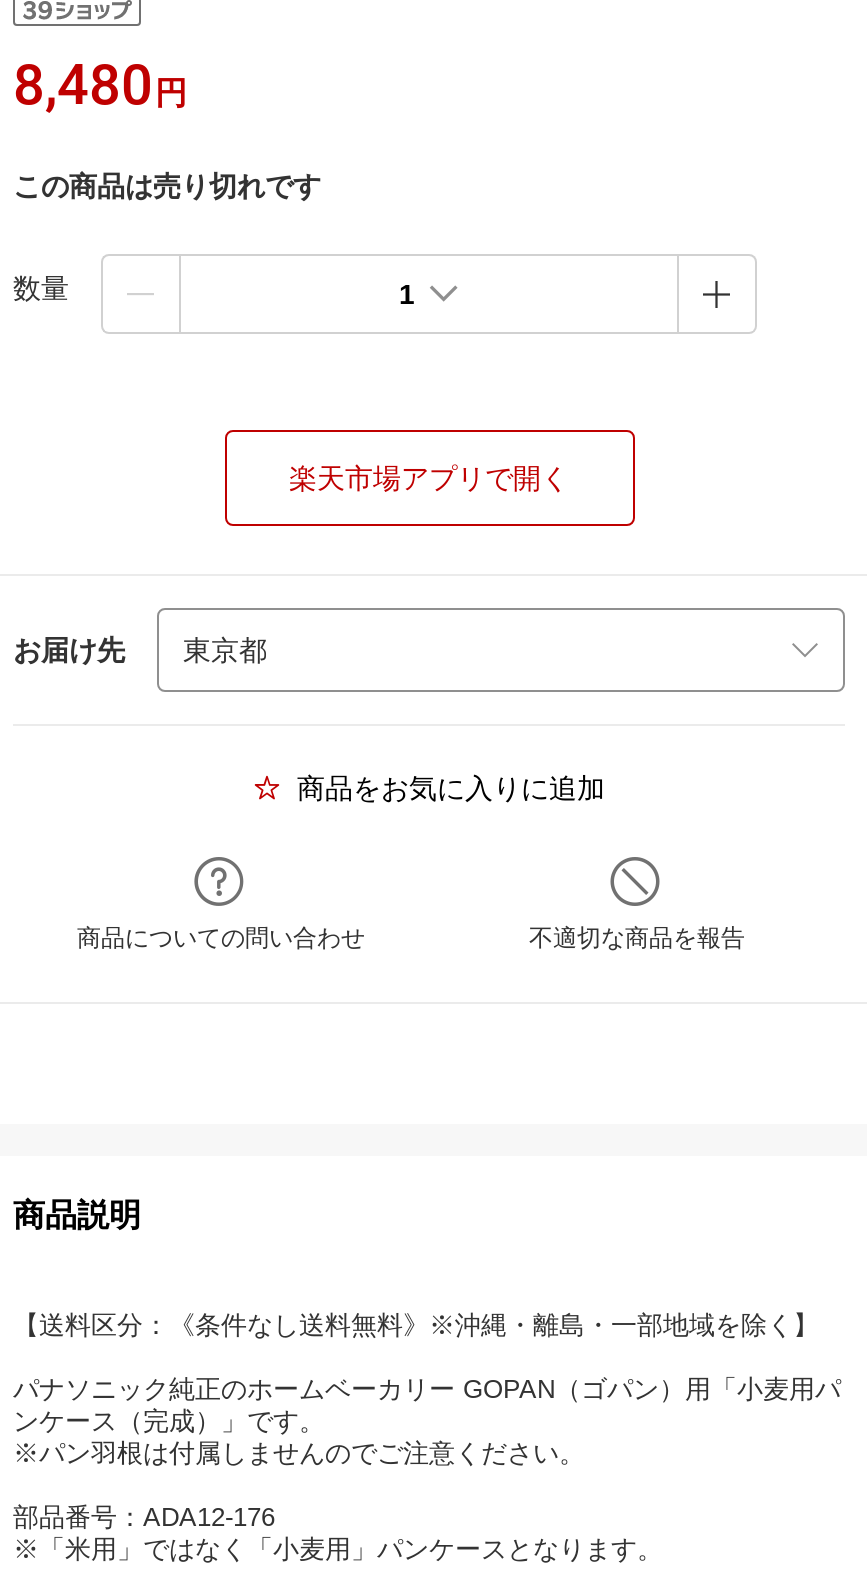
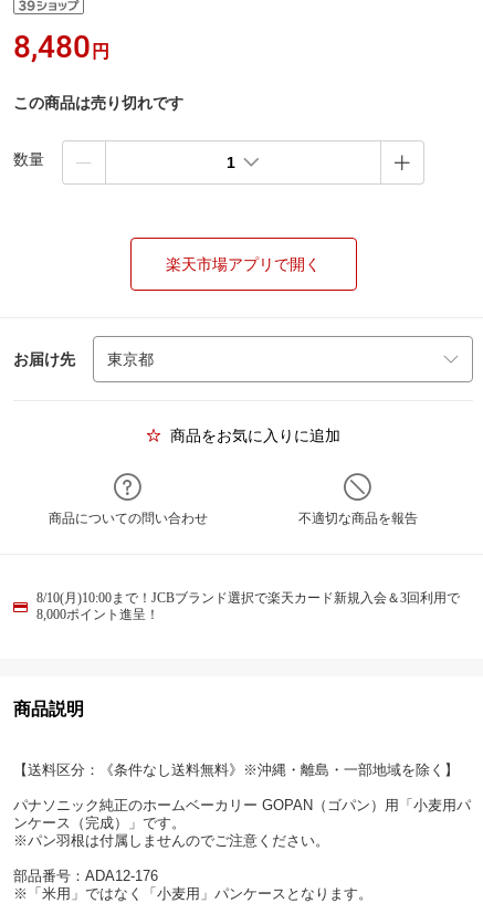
+ 8/10(月)10:00まで！JCBブランド選択で楽天カード新規入会＆3回利用で
+ 8,000ポイント進呈！
